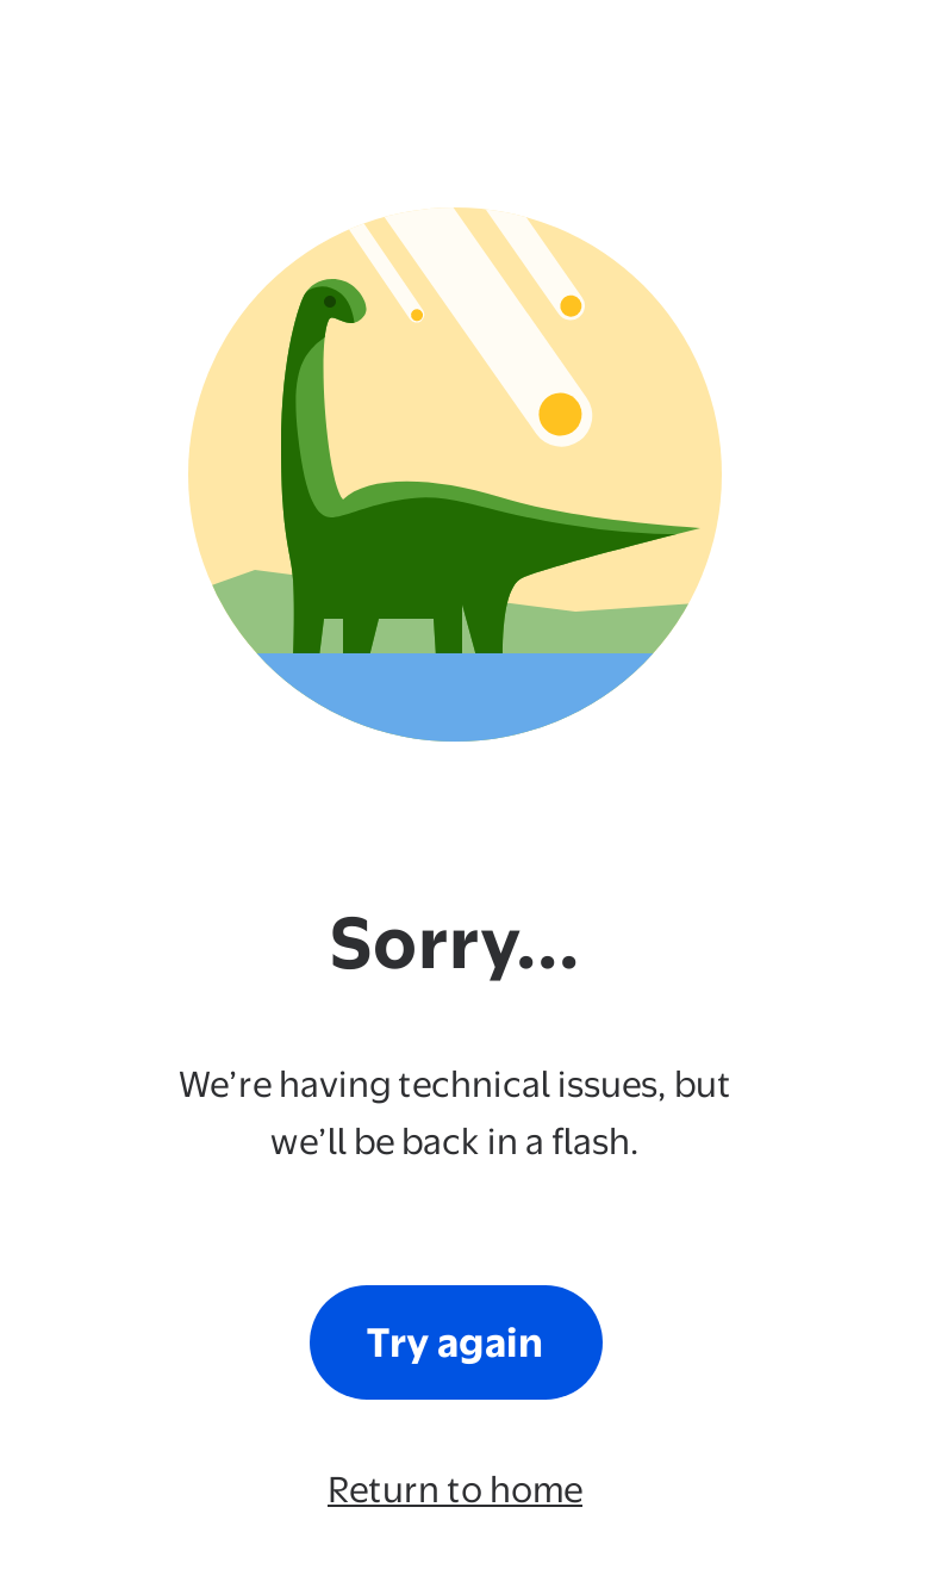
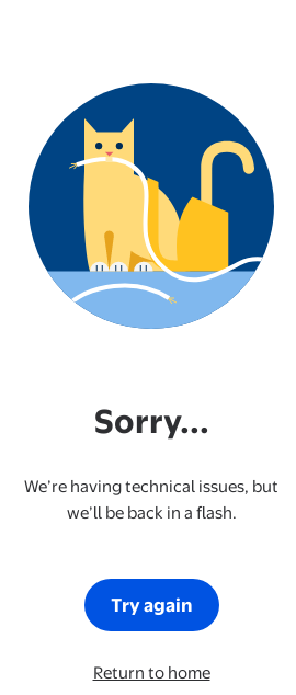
- [image]
+ [image]
